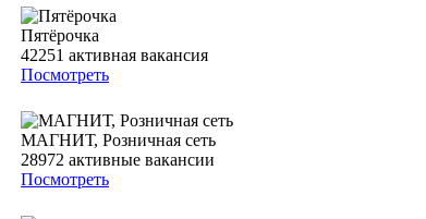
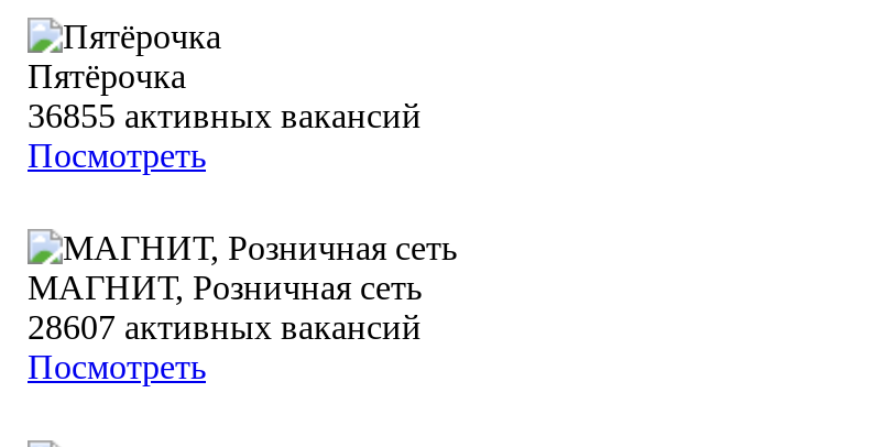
- 42251 активная вакансия
+ 36855 активных вакансий

- 28972 активные вакансии
+ 28607 активных вакансий
